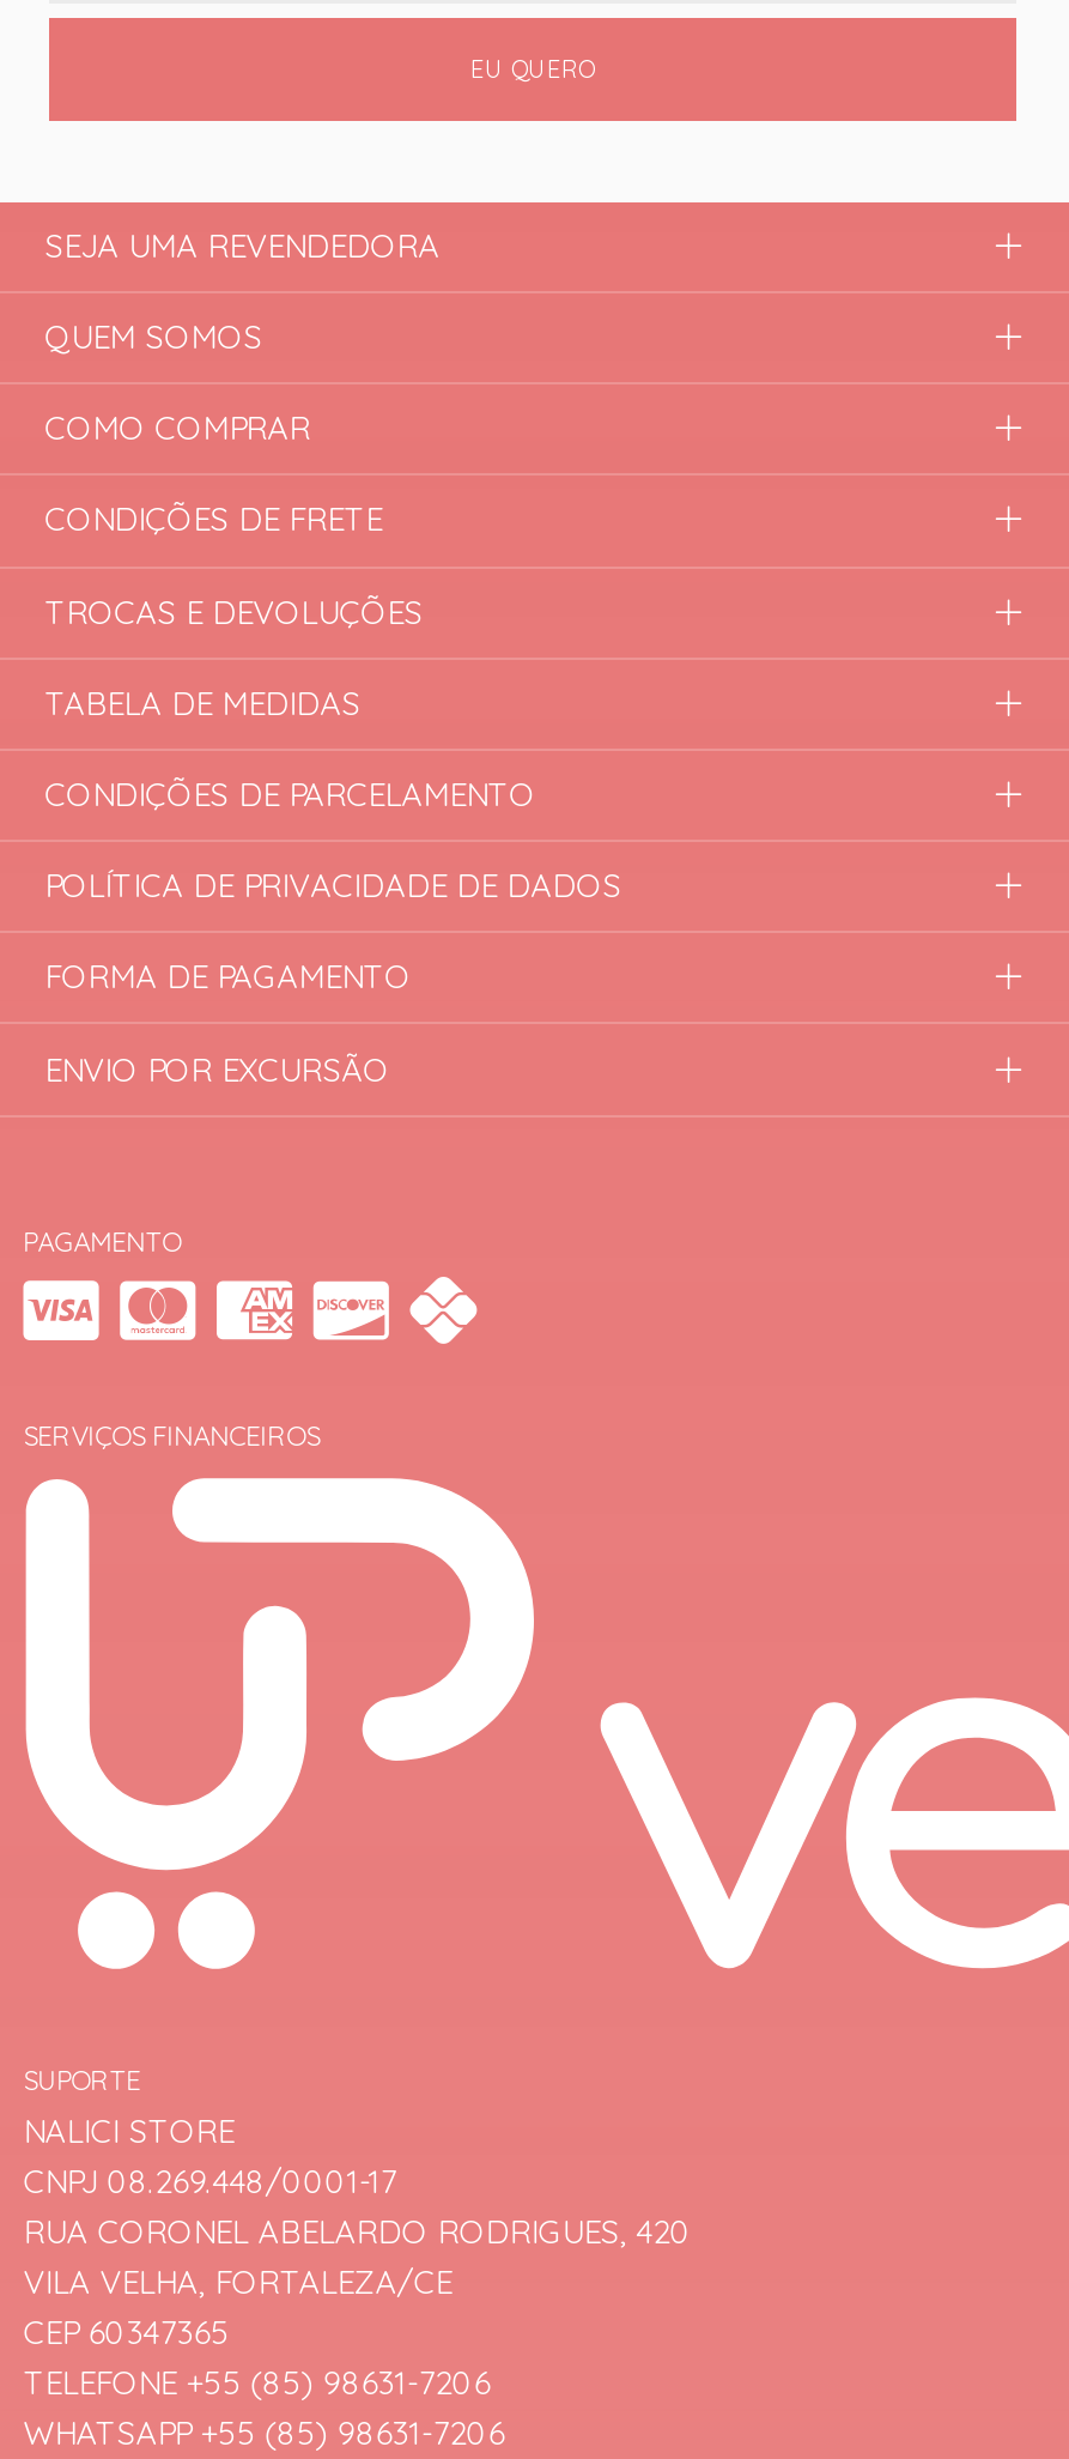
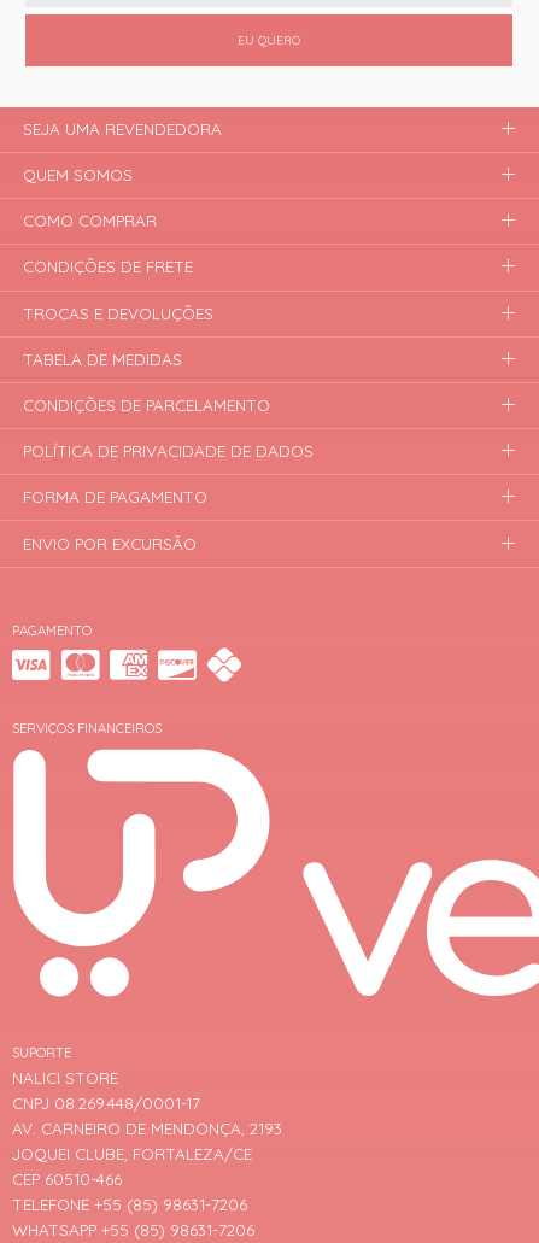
- RUA CORONEL ABELARDO RODRIGUES, 420
- VILA VELHA, FORTALEZA/CE
- CEP 60347365
+ AV. CARNEIRO DE MENDONÇA, 2193
+ JOQUEI CLUBE, FORTALEZA/CE
+ CEP 60510-466
